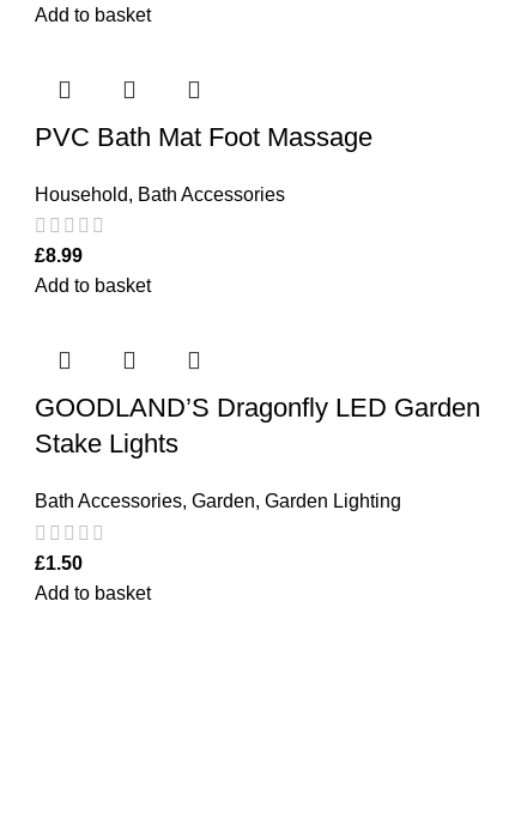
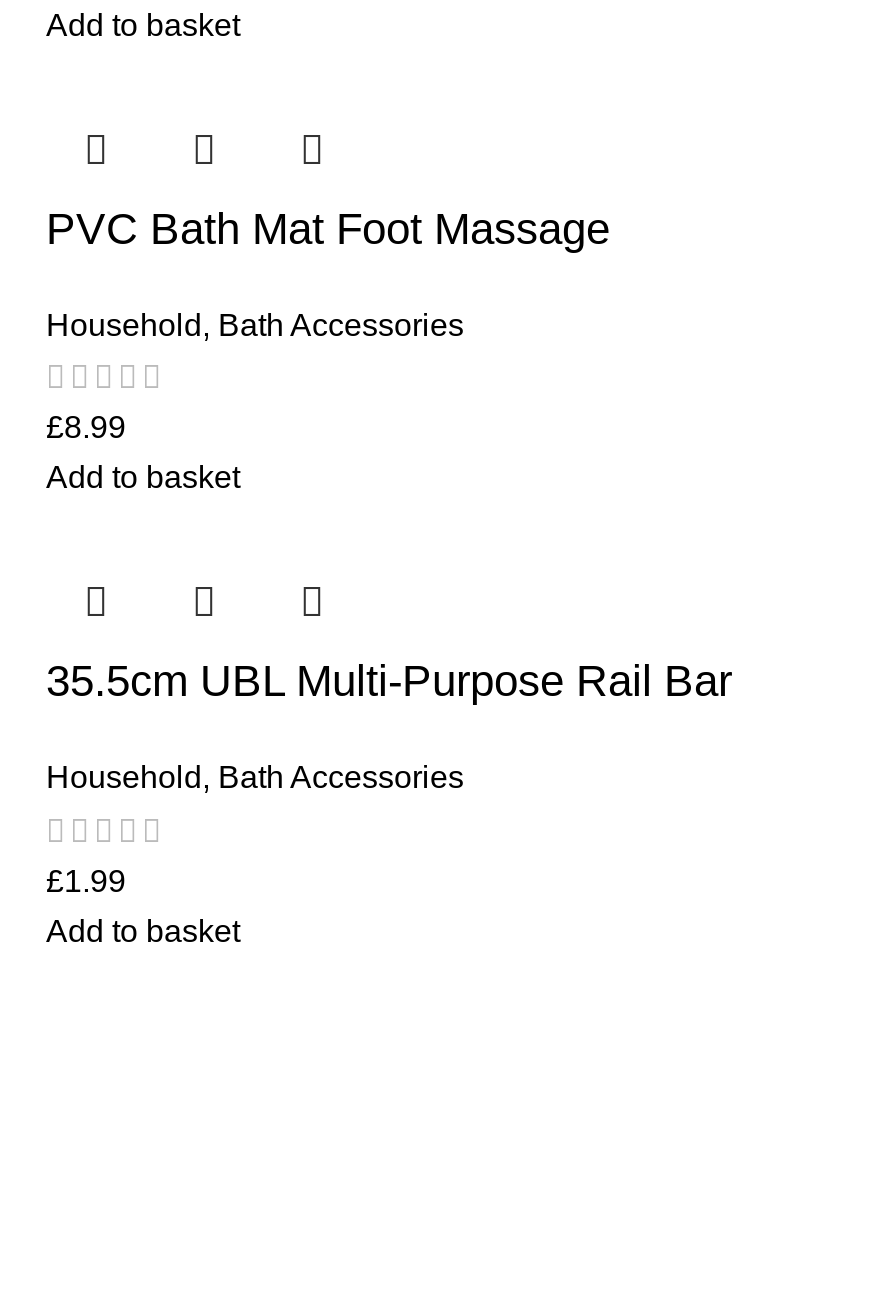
- GOODLAND’S Dragonfly LED Garden
- Stake Lights
+ 35.5cm UBL Multi-Purpose Rail Bar

- Bath Accessories, Garden, Garden Lighting
+ Household, Bath Accessories

- £1.50
+ £1.99
